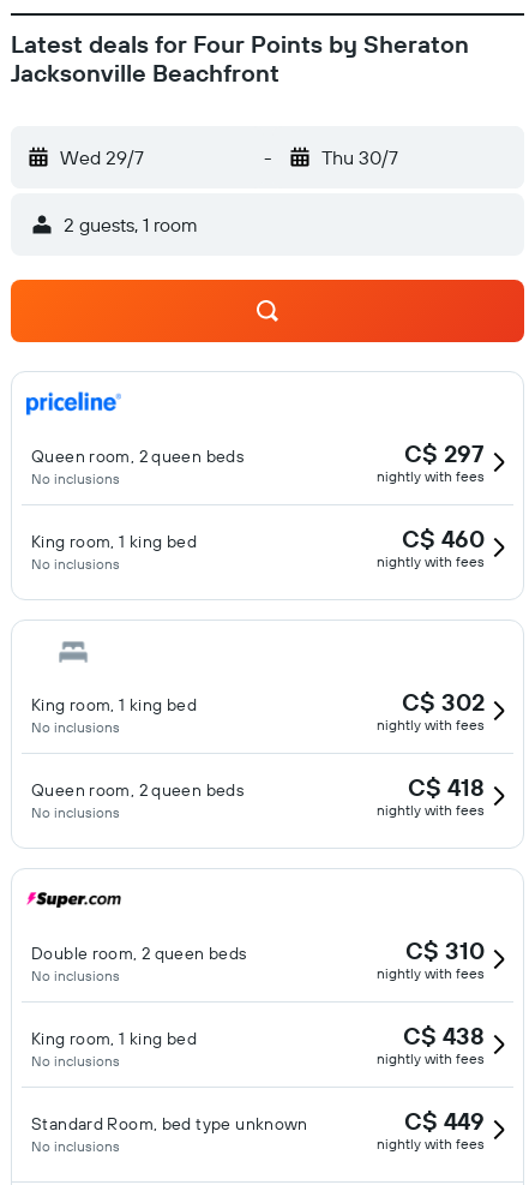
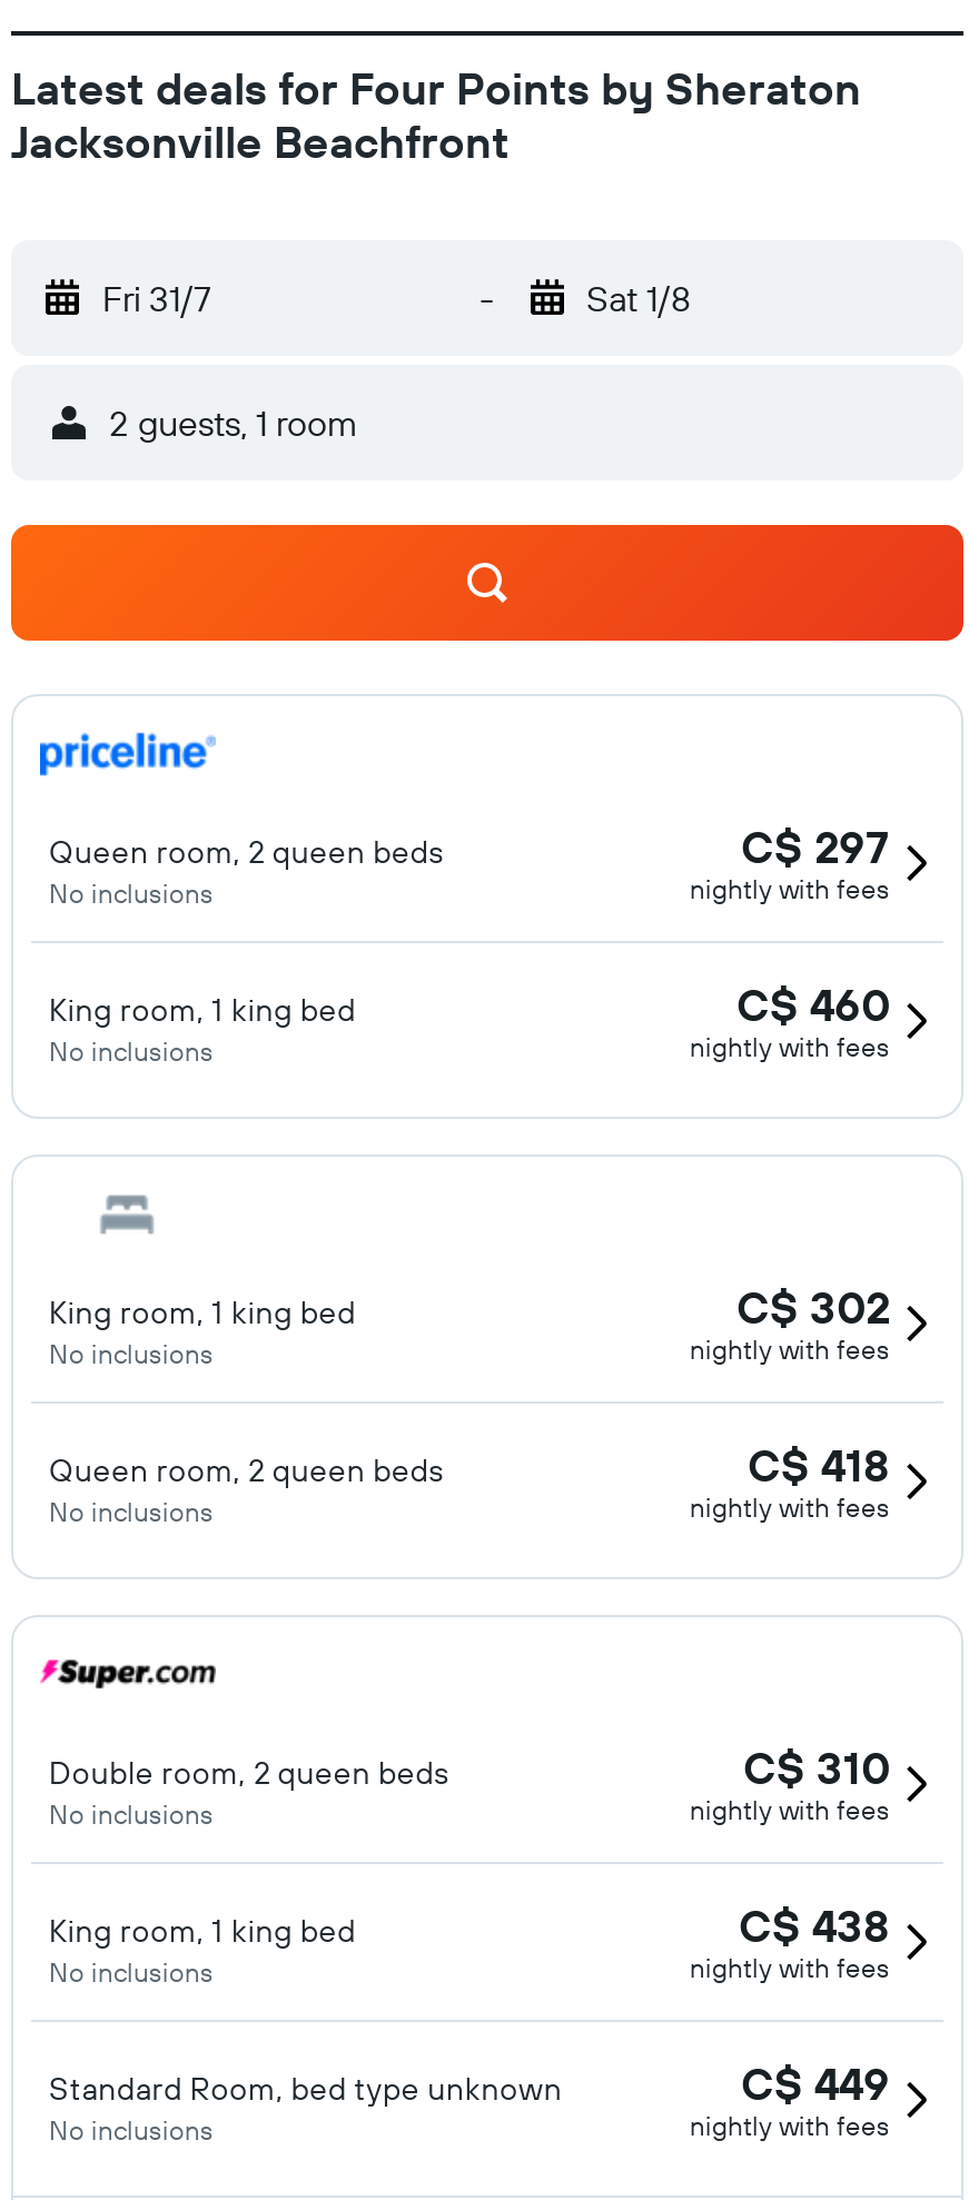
- Wed 29/7
+ Fri 31/7

- Thu 30/7
+ Sat 1/8
